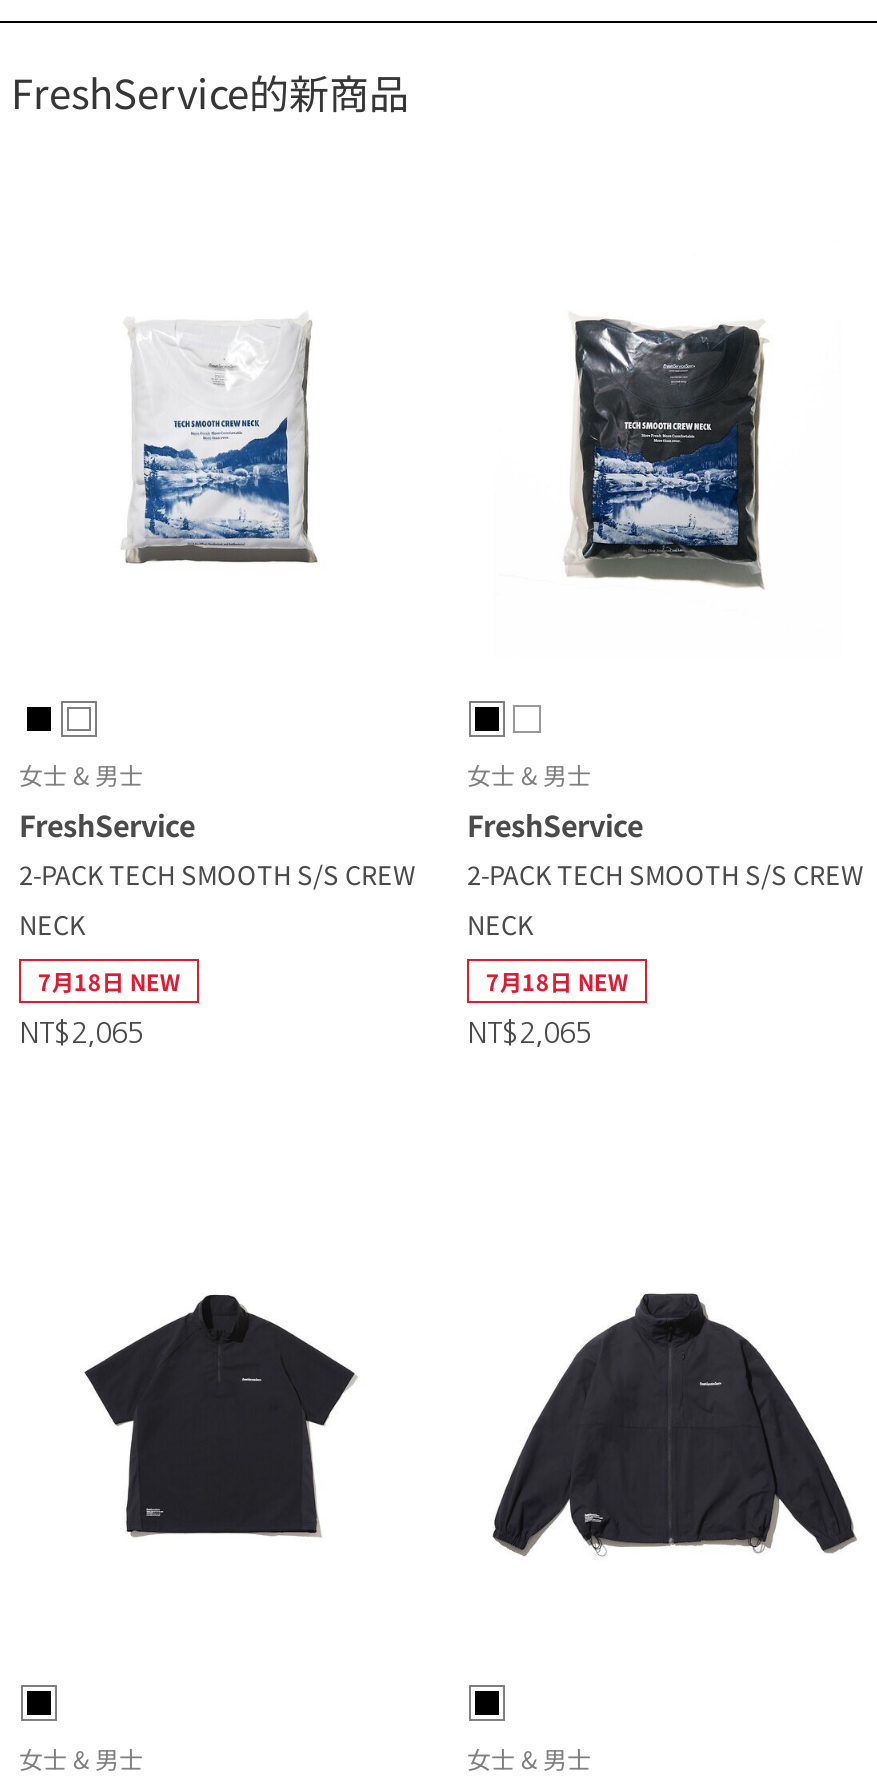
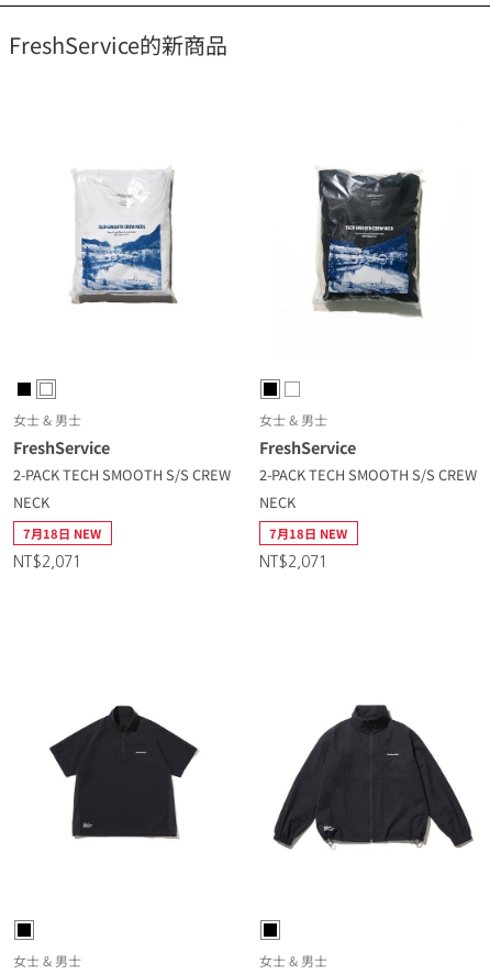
- NT$2,065
+ NT$2,071

- NT$2,065
+ NT$2,071
